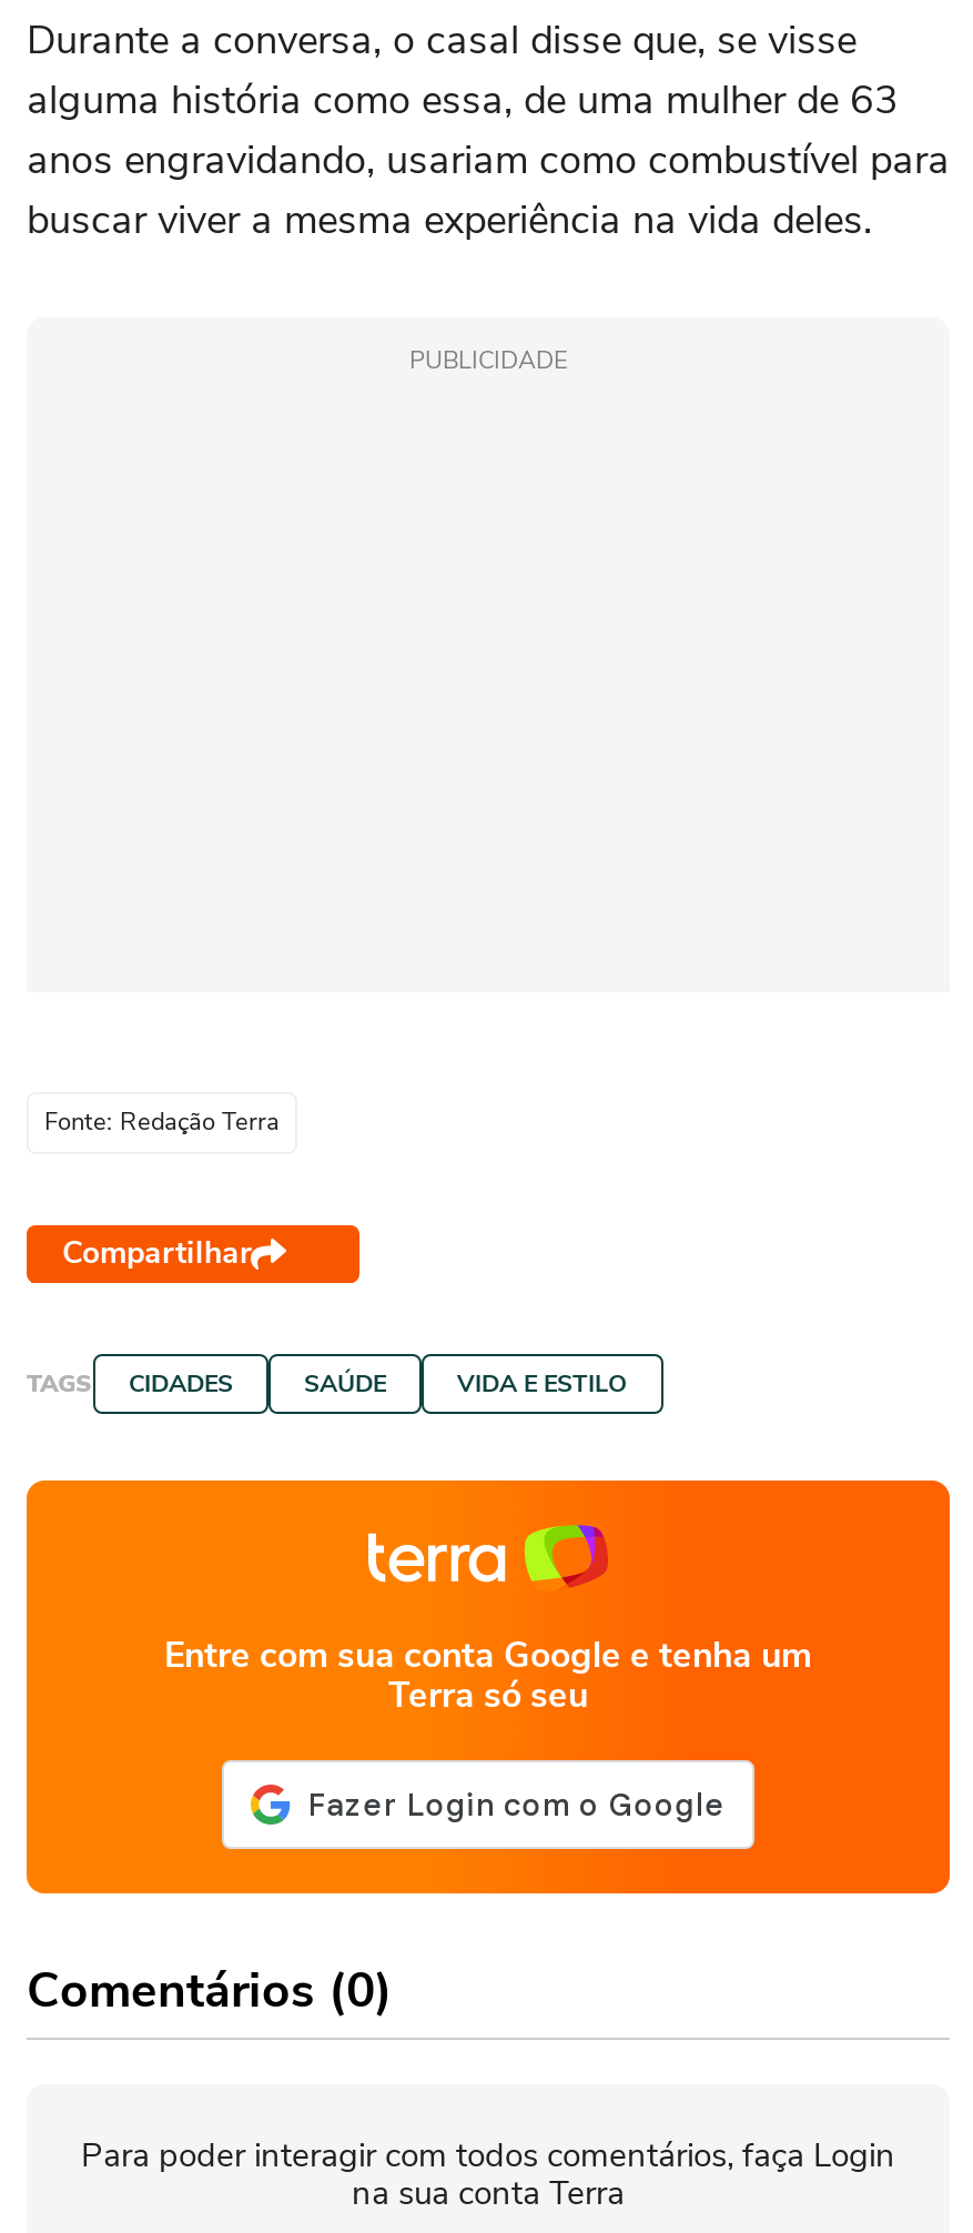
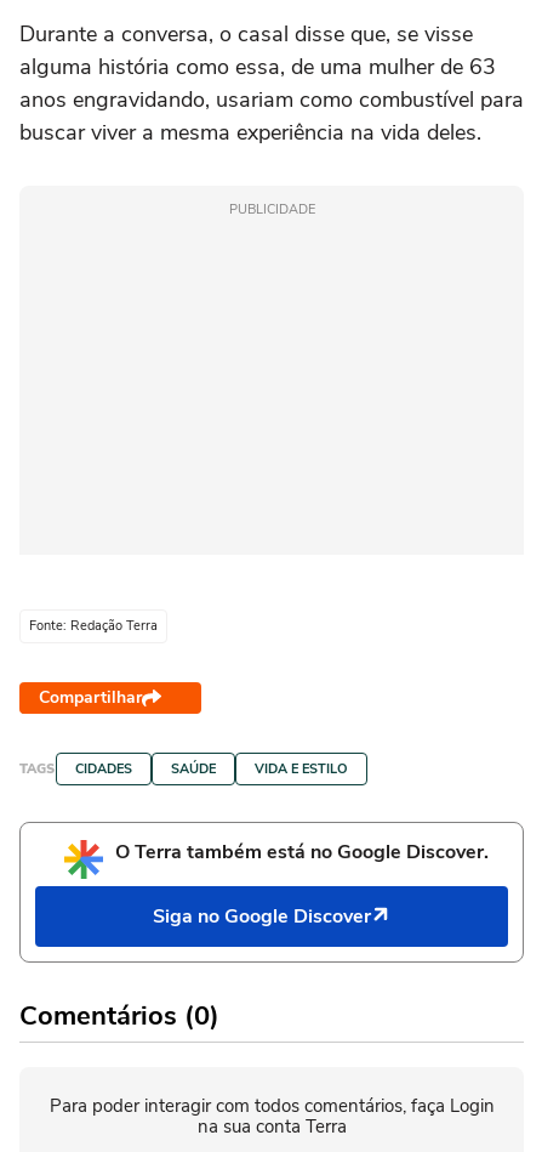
- [image]
- Entre com sua conta Google e tenha um
- Terra só seu
+ [image]
+ O Terra também está no Google Discover.
+ Siga no Google Discover
